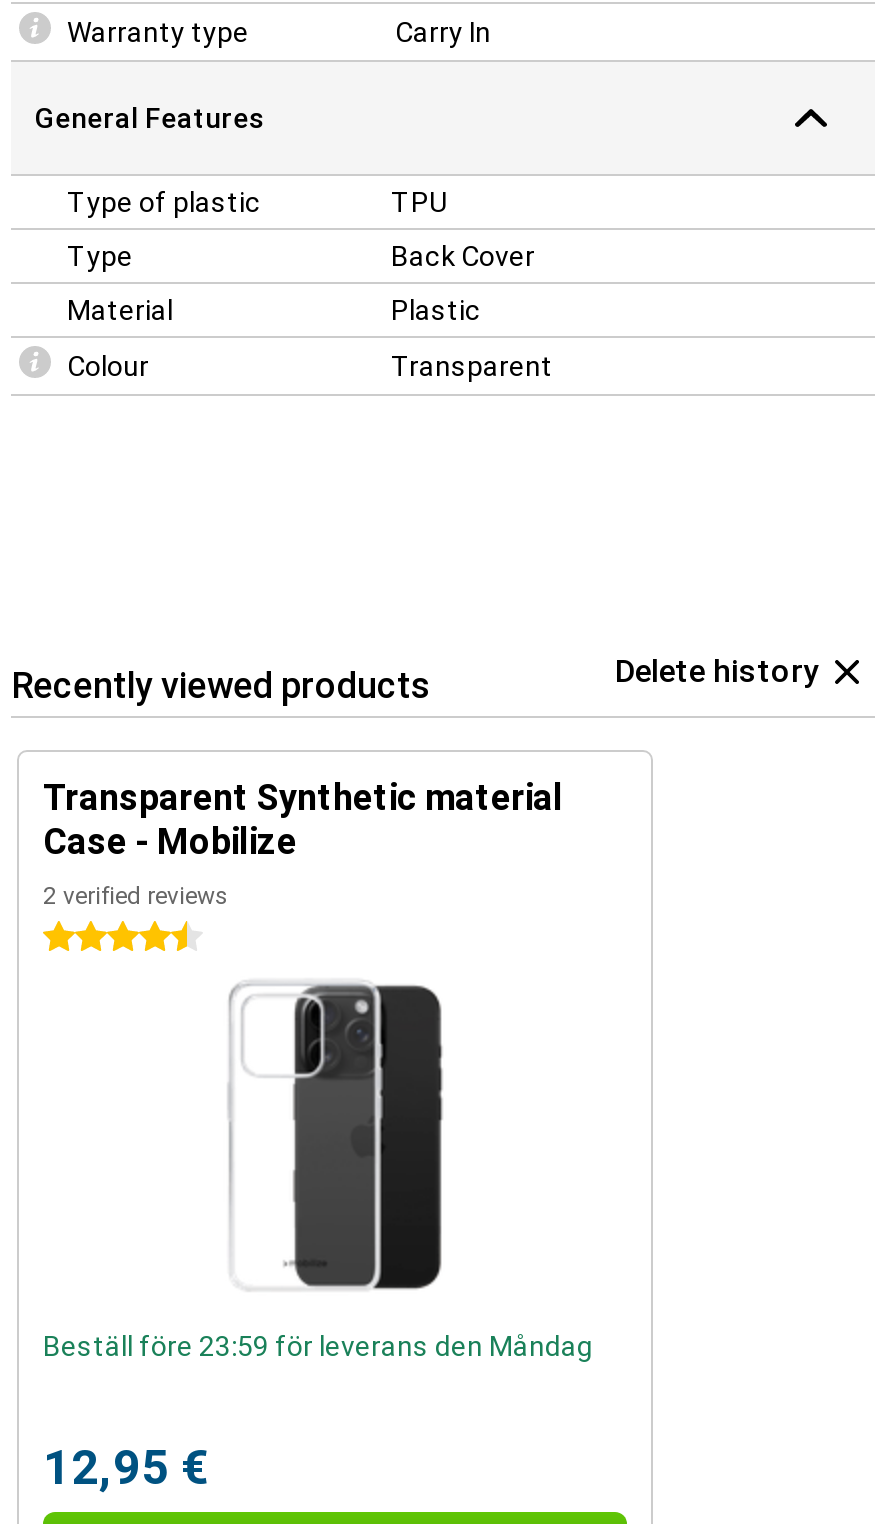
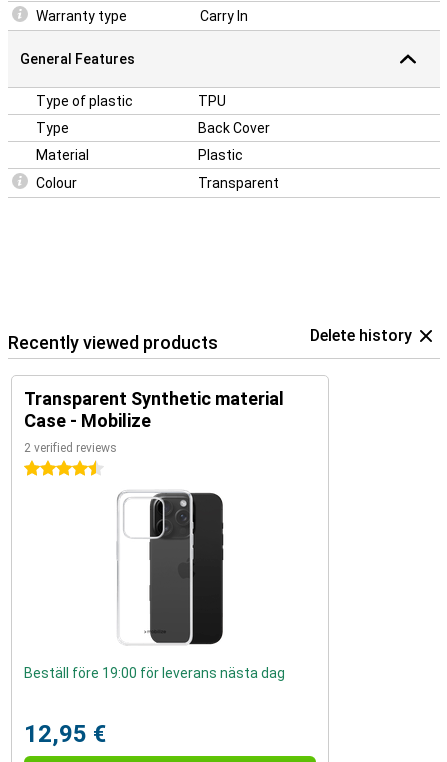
- Beställ före 23:59 för leverans den Måndag
+ Beställ före 19:00 för leverans nästa dag
